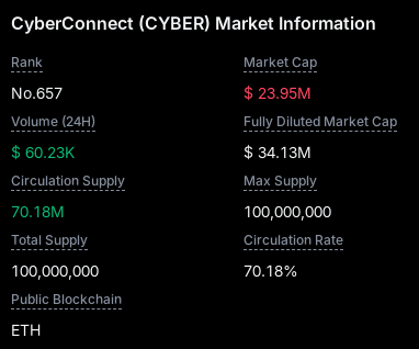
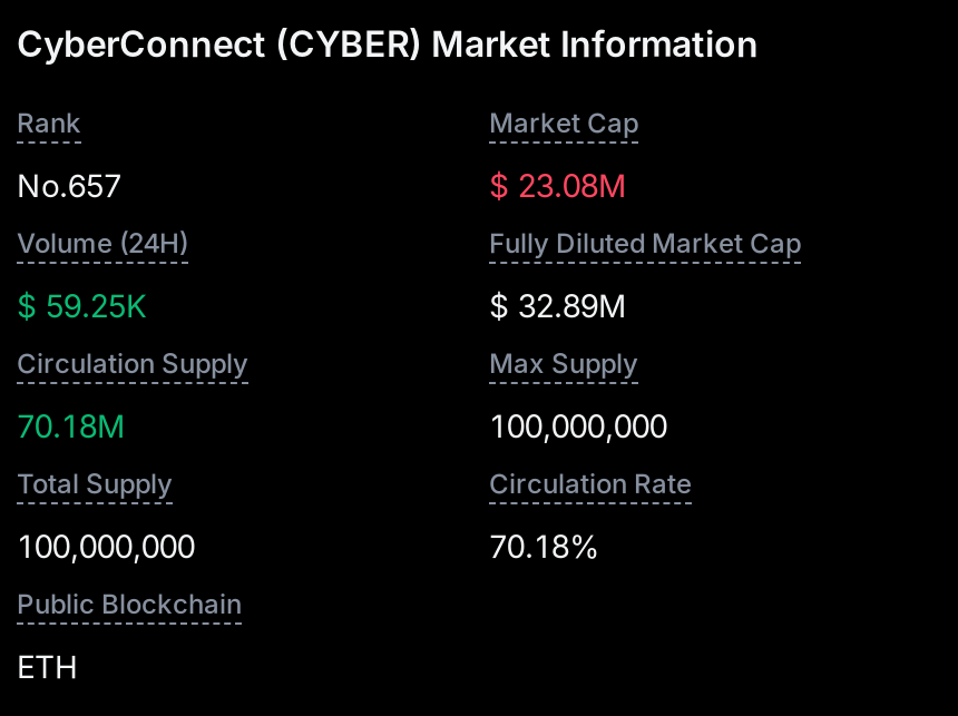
- $ 23.95M
+ $ 23.08M

- $ 60.23K
+ $ 59.25K

- $ 34.13M
+ $ 32.89M
